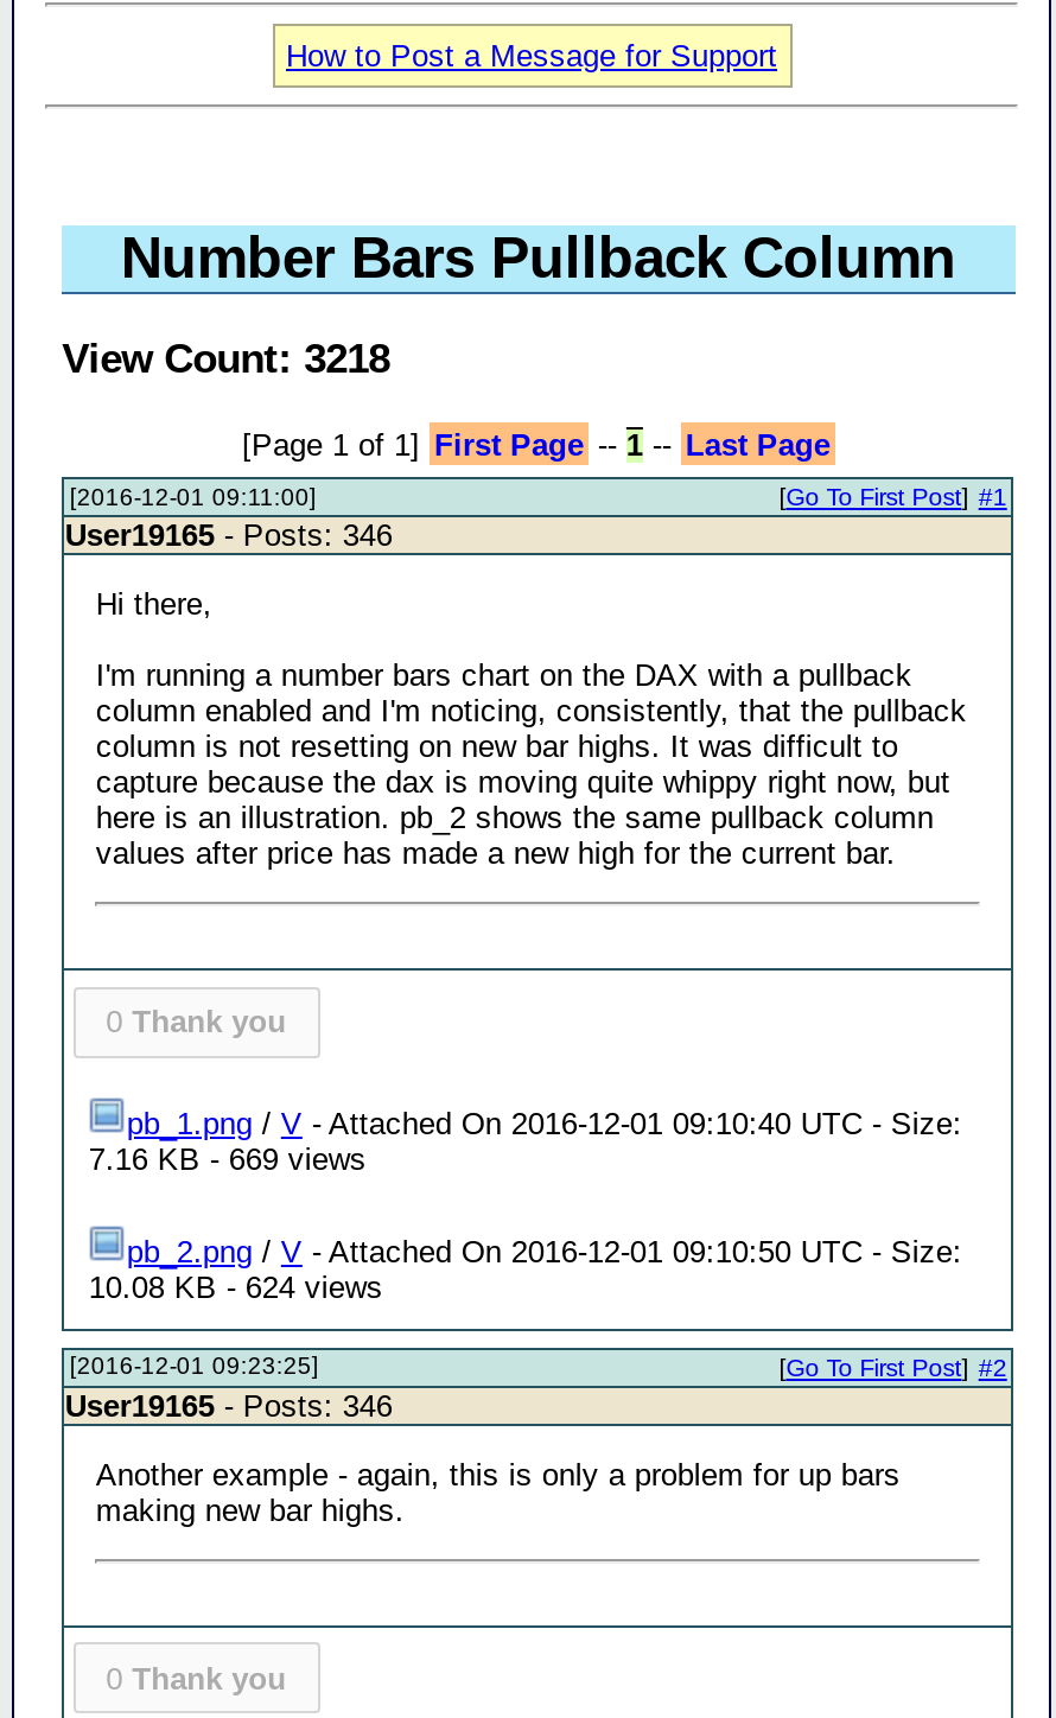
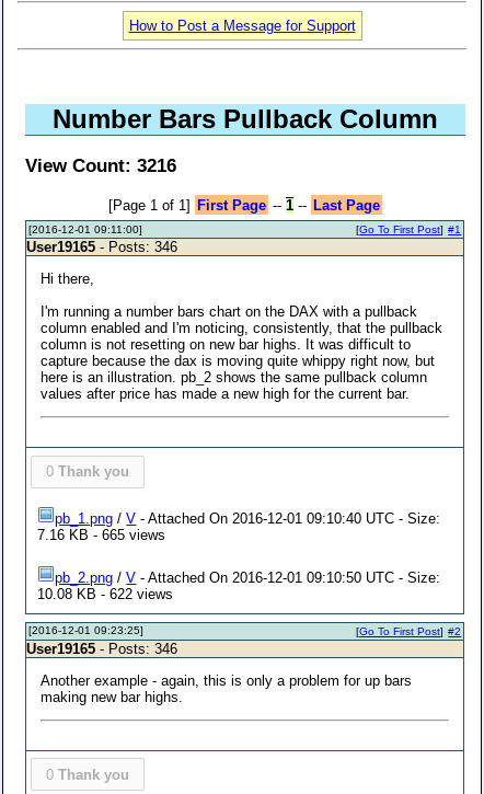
- View Count: 3218
+ View Count: 3216

- 7.16 KB - 669 views
+ 7.16 KB - 665 views

- 10.08 KB - 624 views
+ 10.08 KB - 622 views
